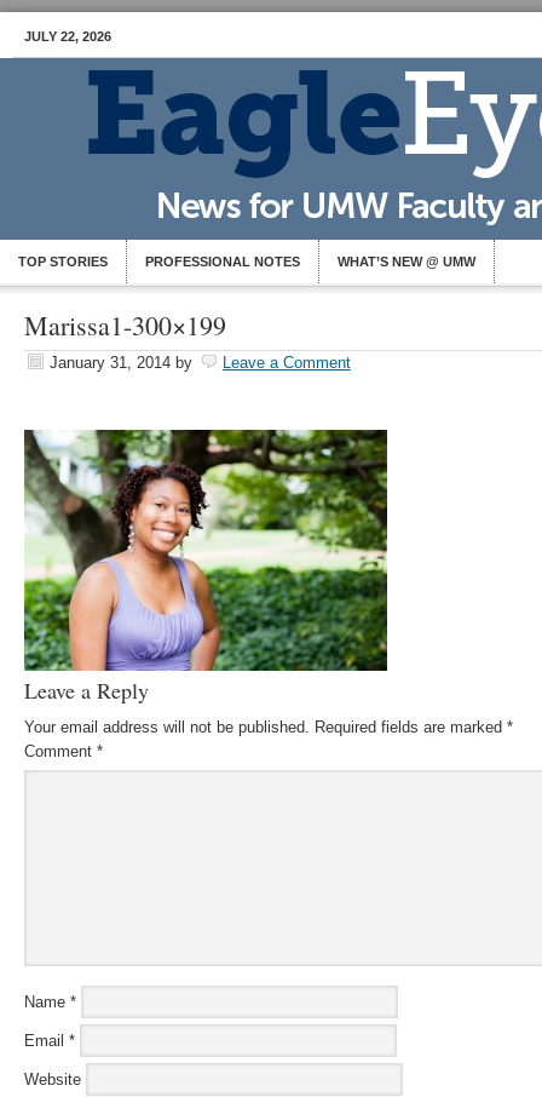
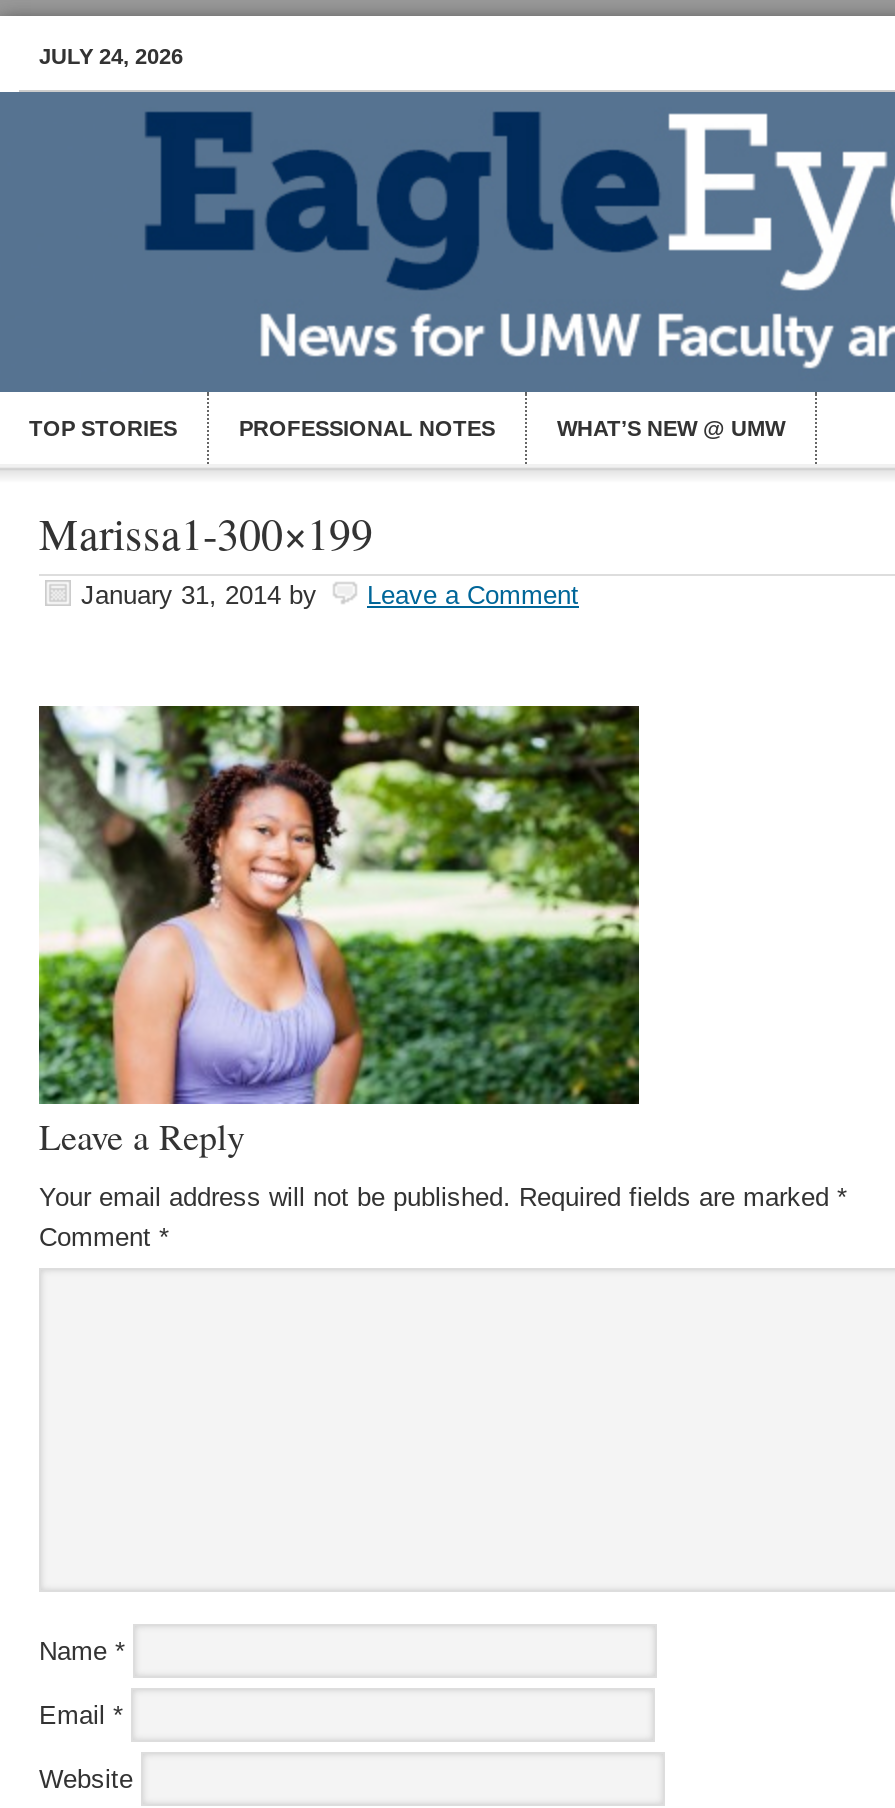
- JULY 22, 2026
+ JULY 24, 2026
